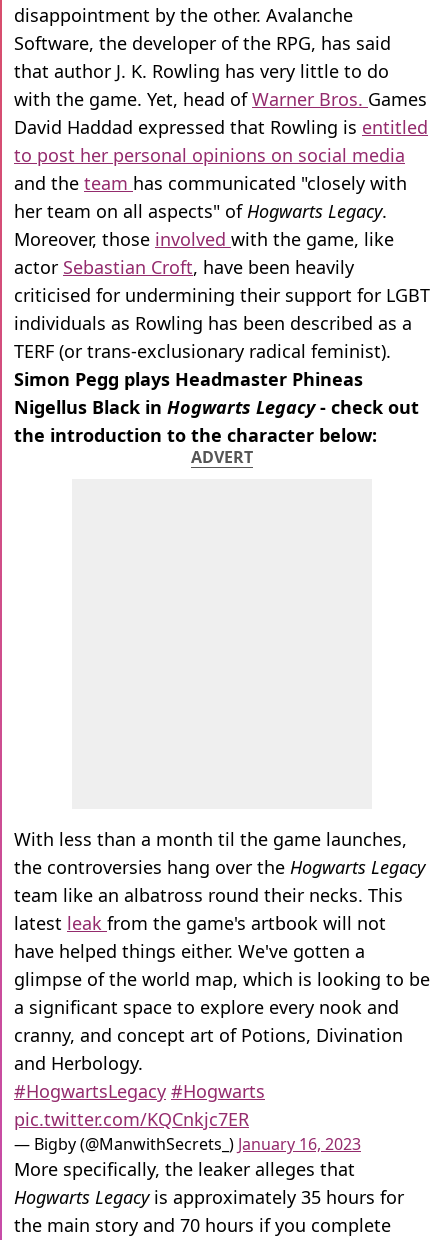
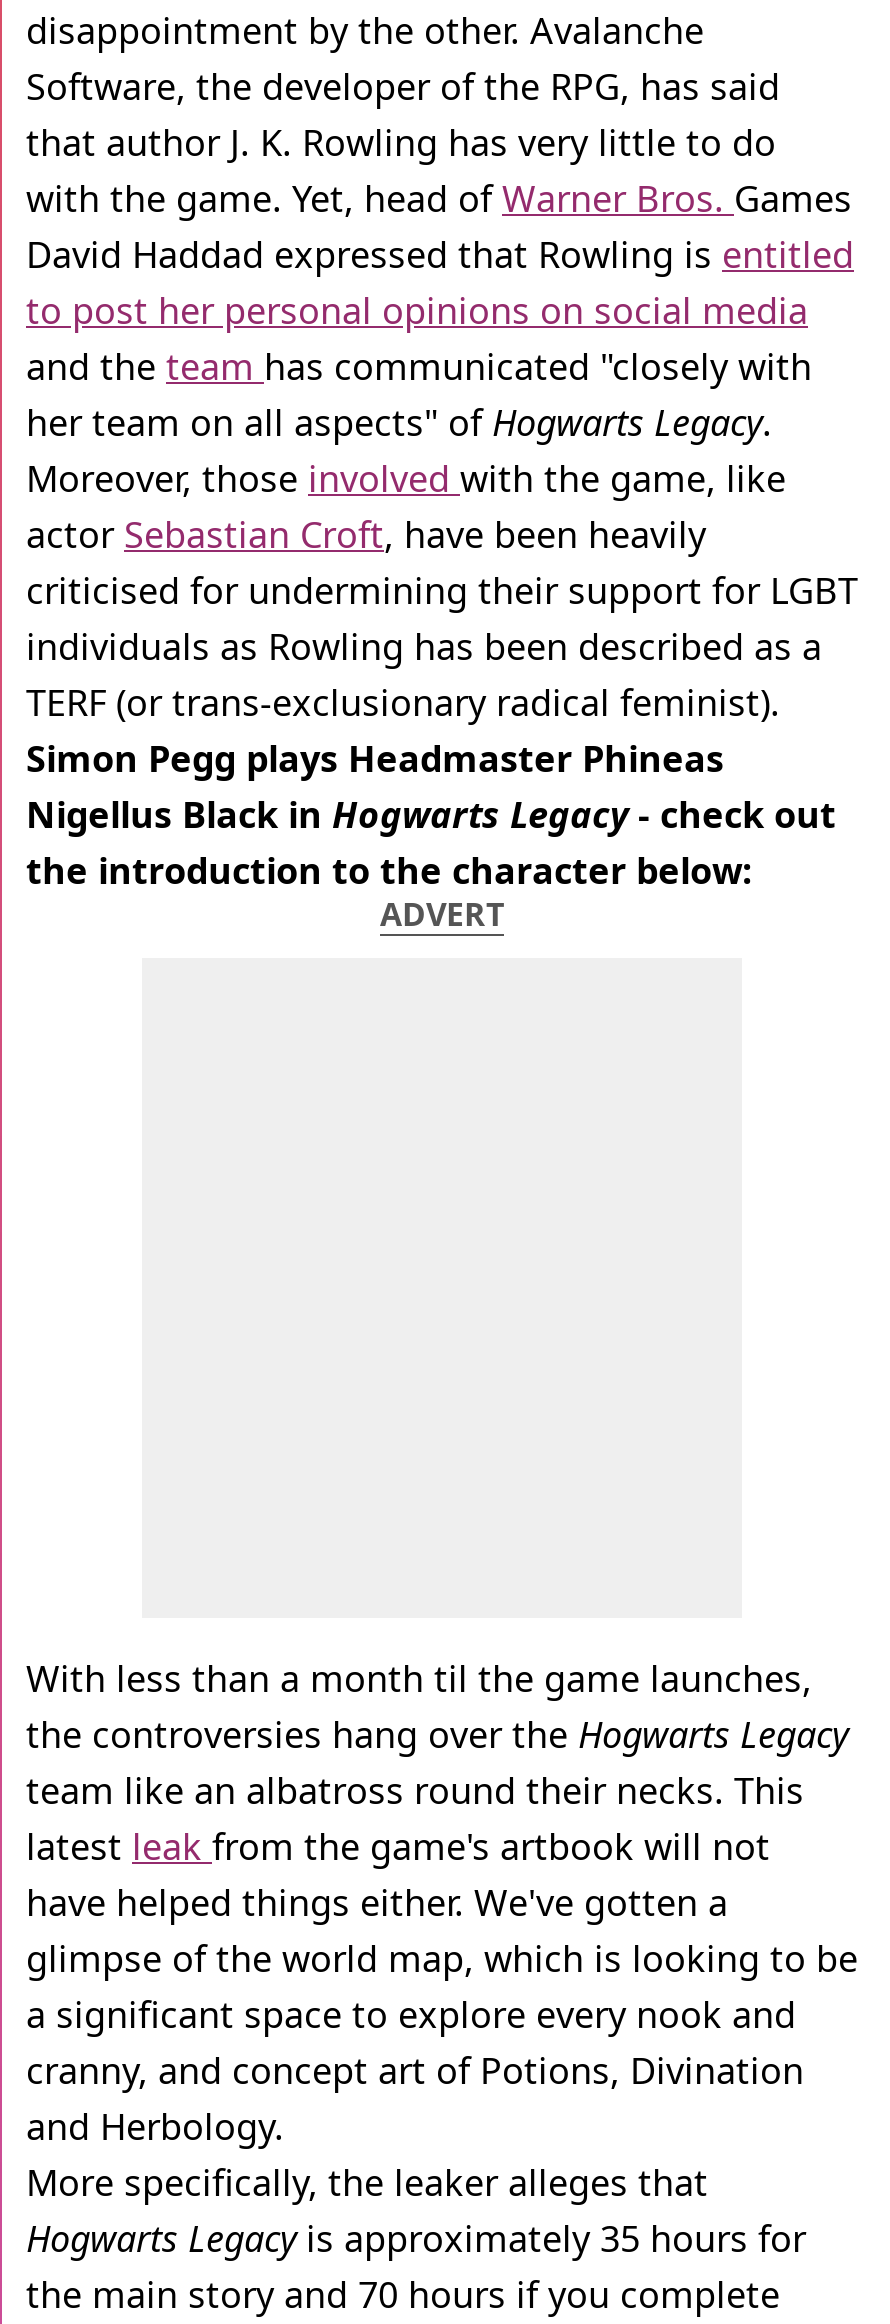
- #HogwartsLegacy #Hogwarts
- pic.twitter.com/KQCnkjc7ER
- — Bigby (@ManwithSecrets_) January 16, 2023
